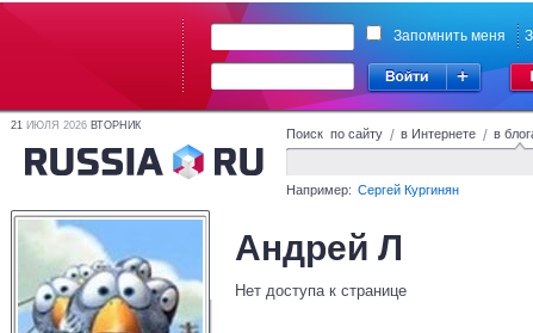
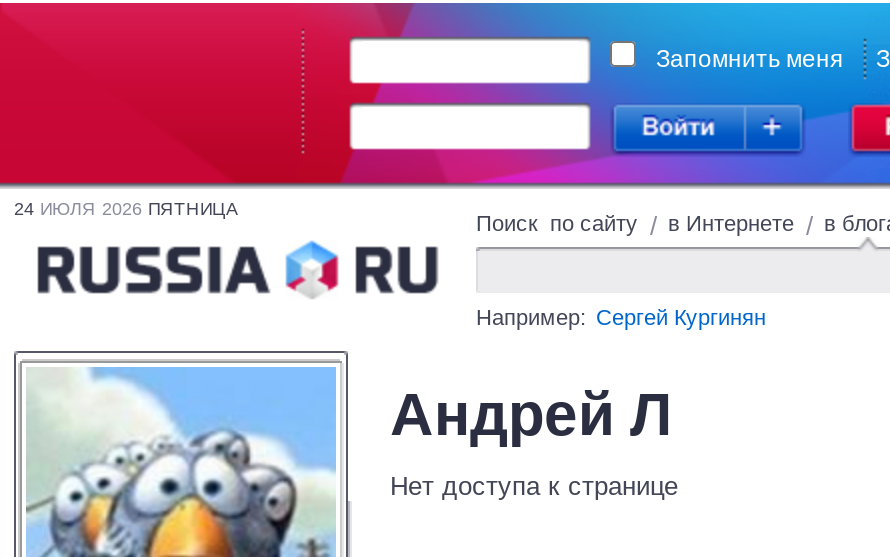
- 21 ИЮЛЯ 2026 ВТОРНИК
+ 24 ИЮЛЯ 2026 ПЯТНИЦА
